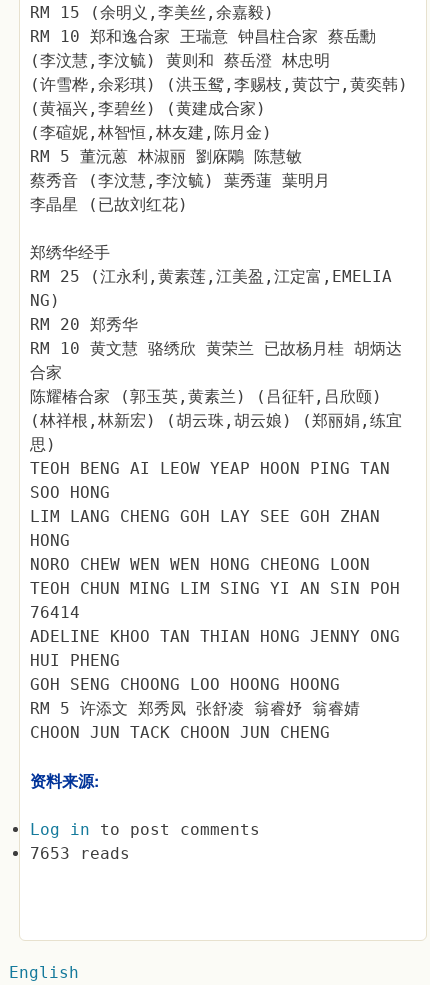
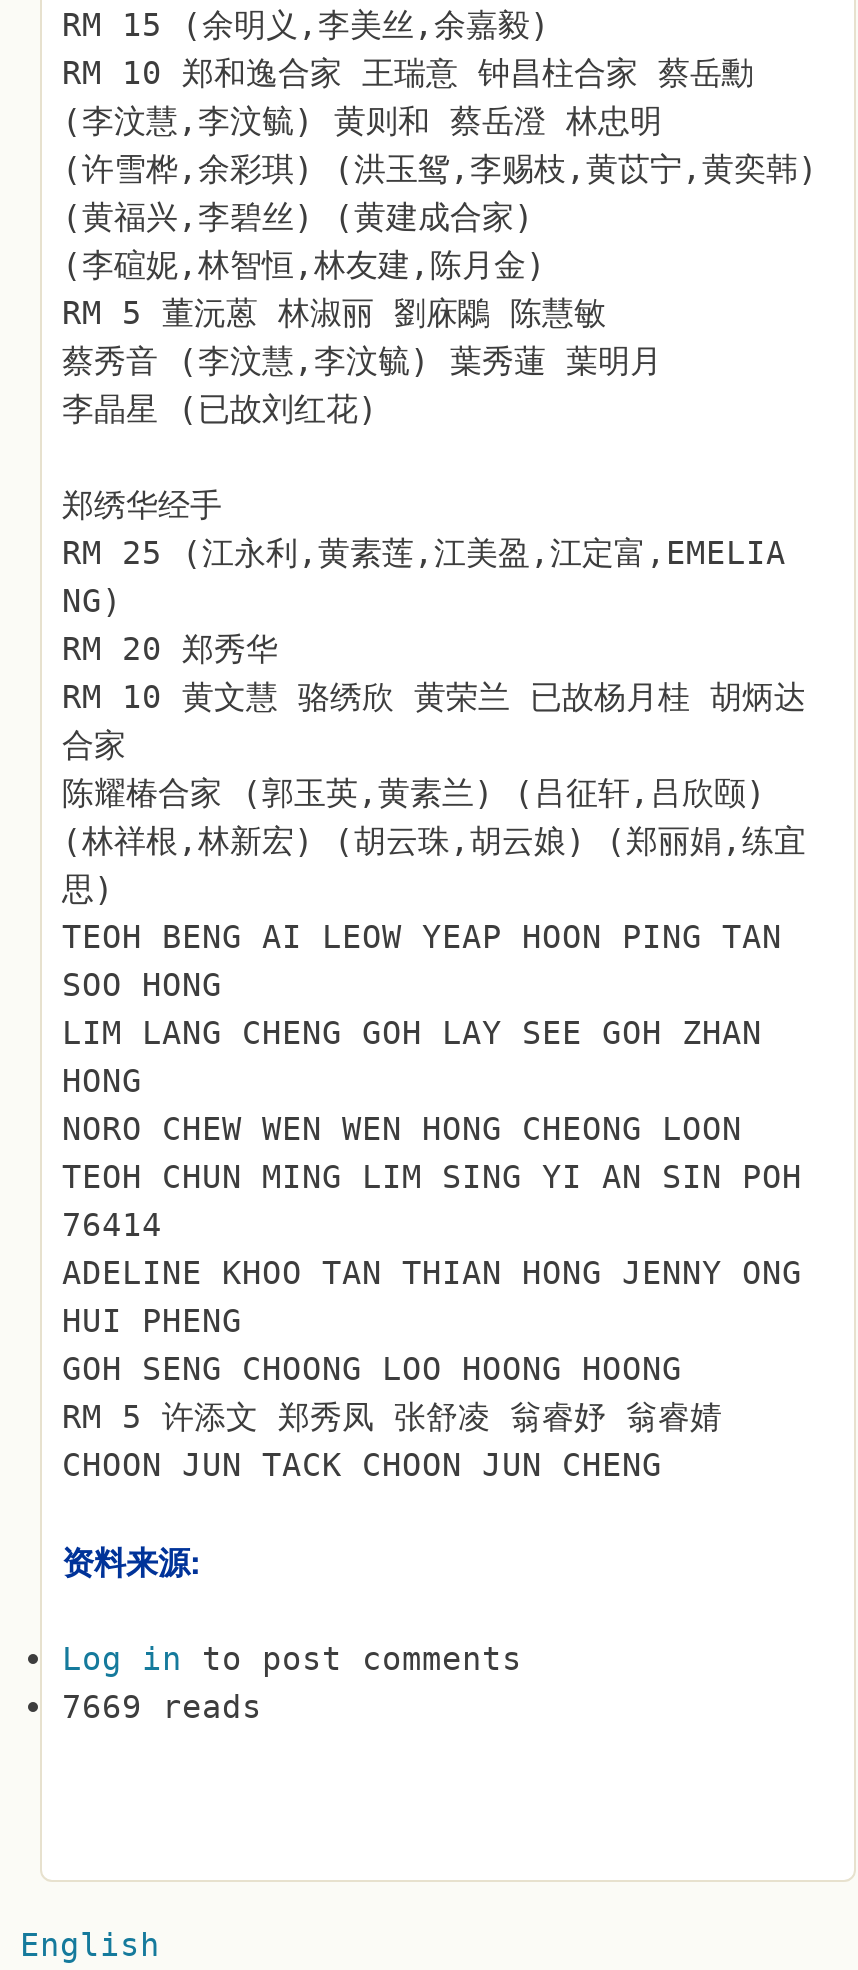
- 7653 reads
+ 7669 reads
